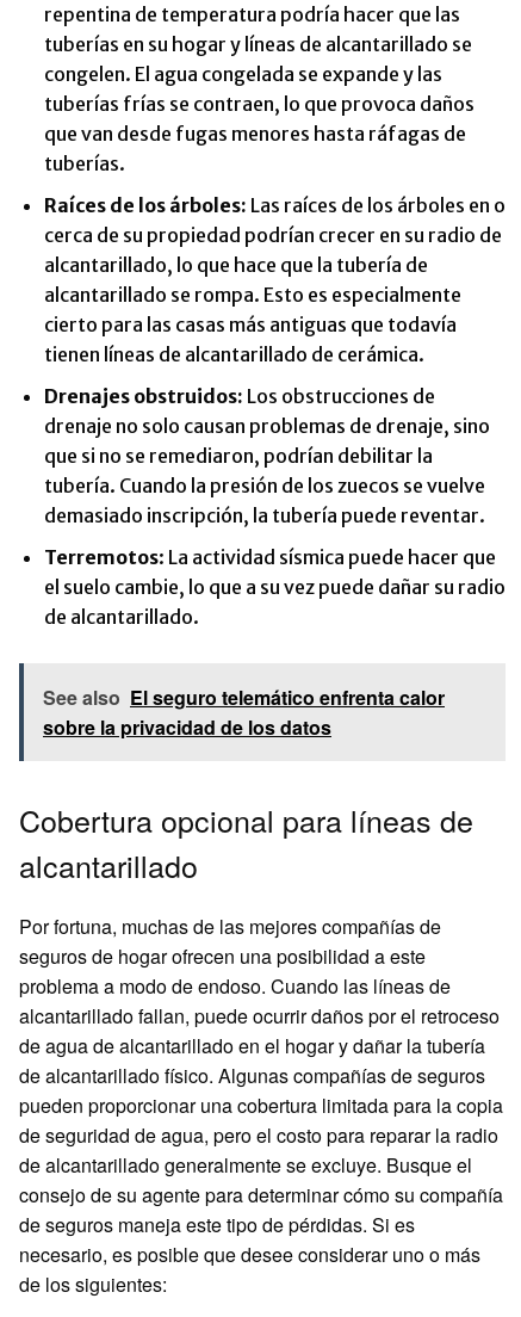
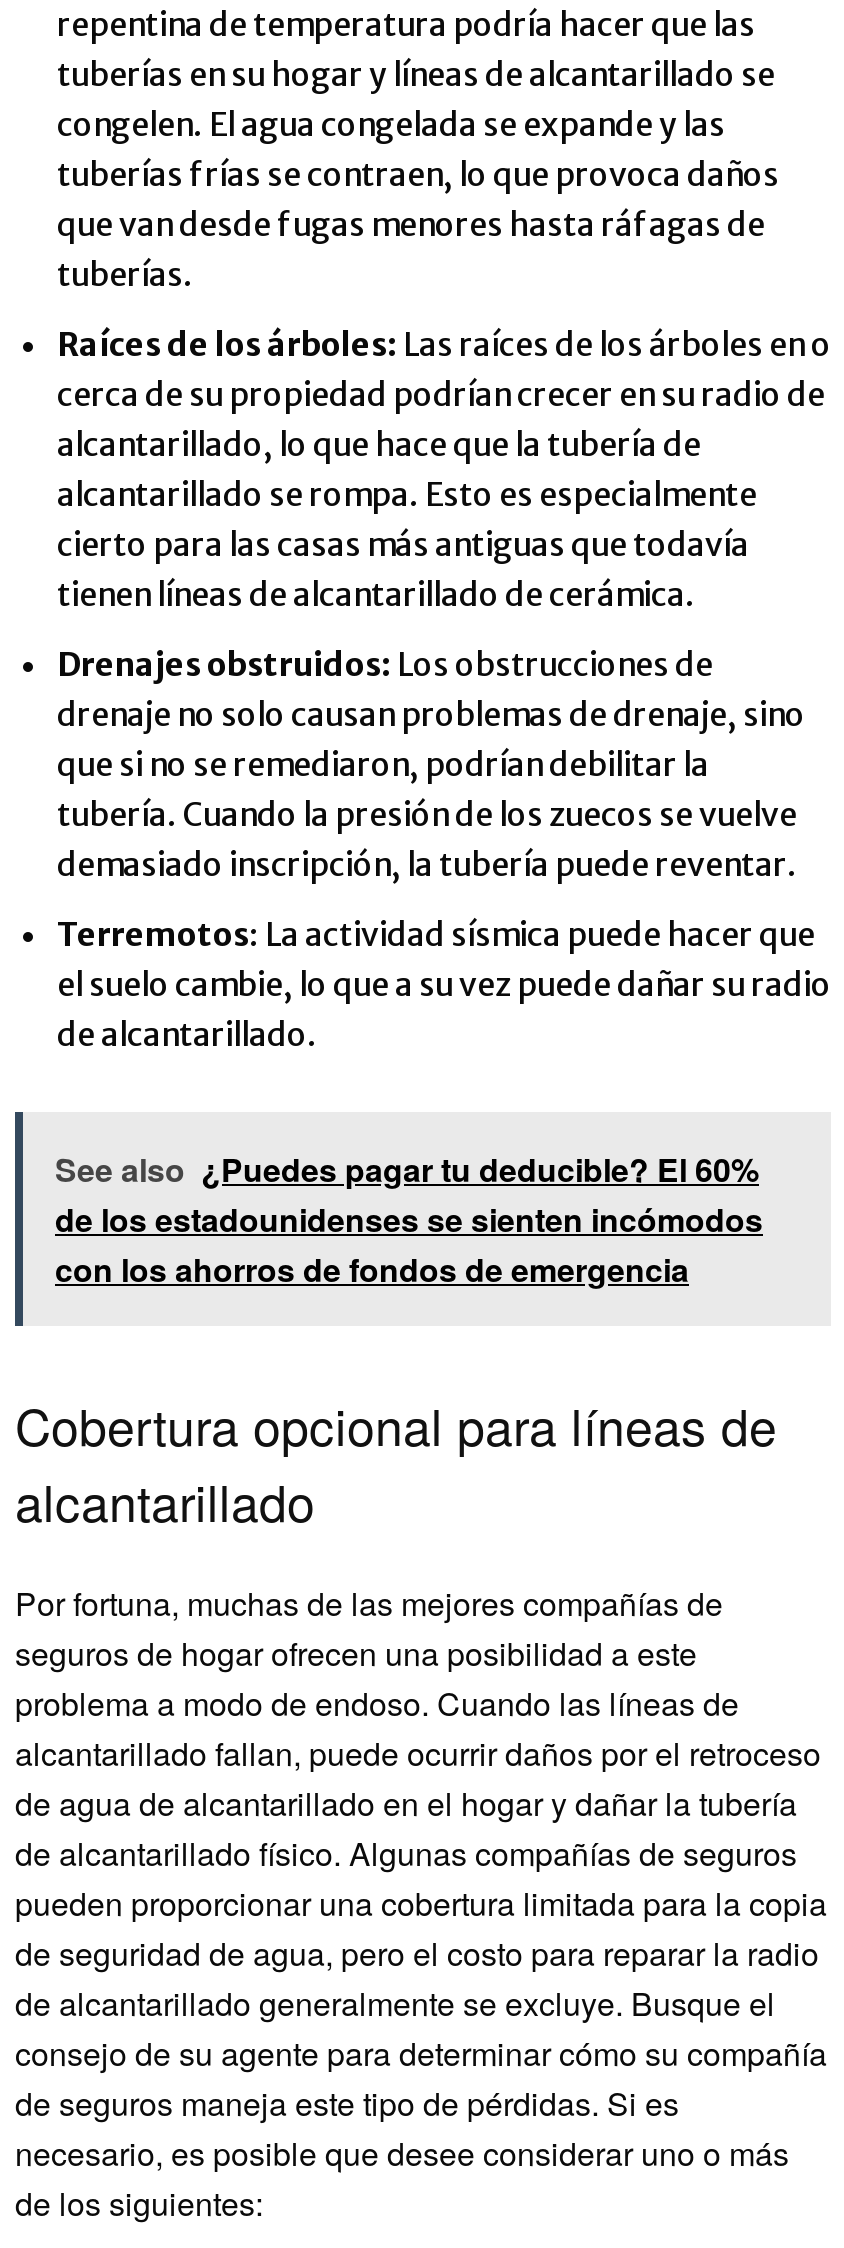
- See also El seguro telemático enfrenta calor
- sobre la privacidad de los datos
+ See also ¿Puedes pagar tu deducible? El 60%
+ de los estadounidenses se sienten incómodos
+ con los ahorros de fondos de emergencia
